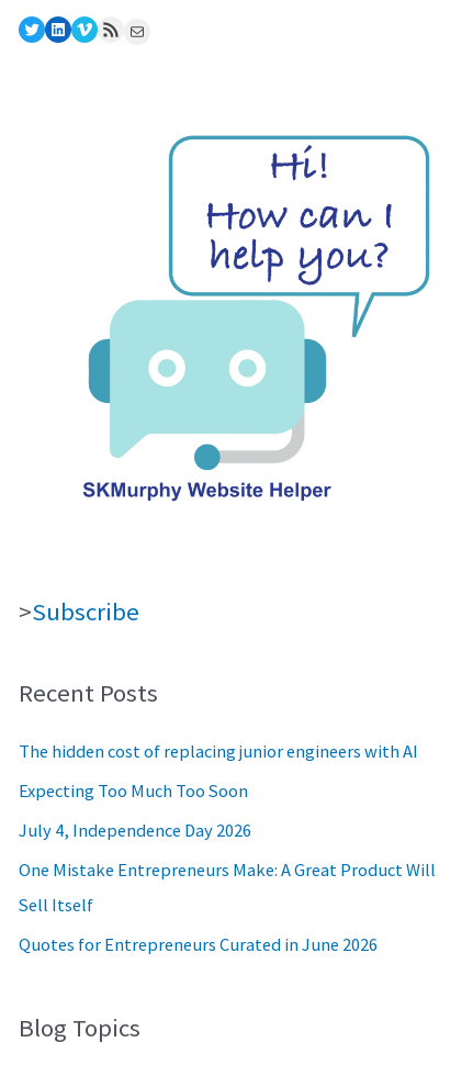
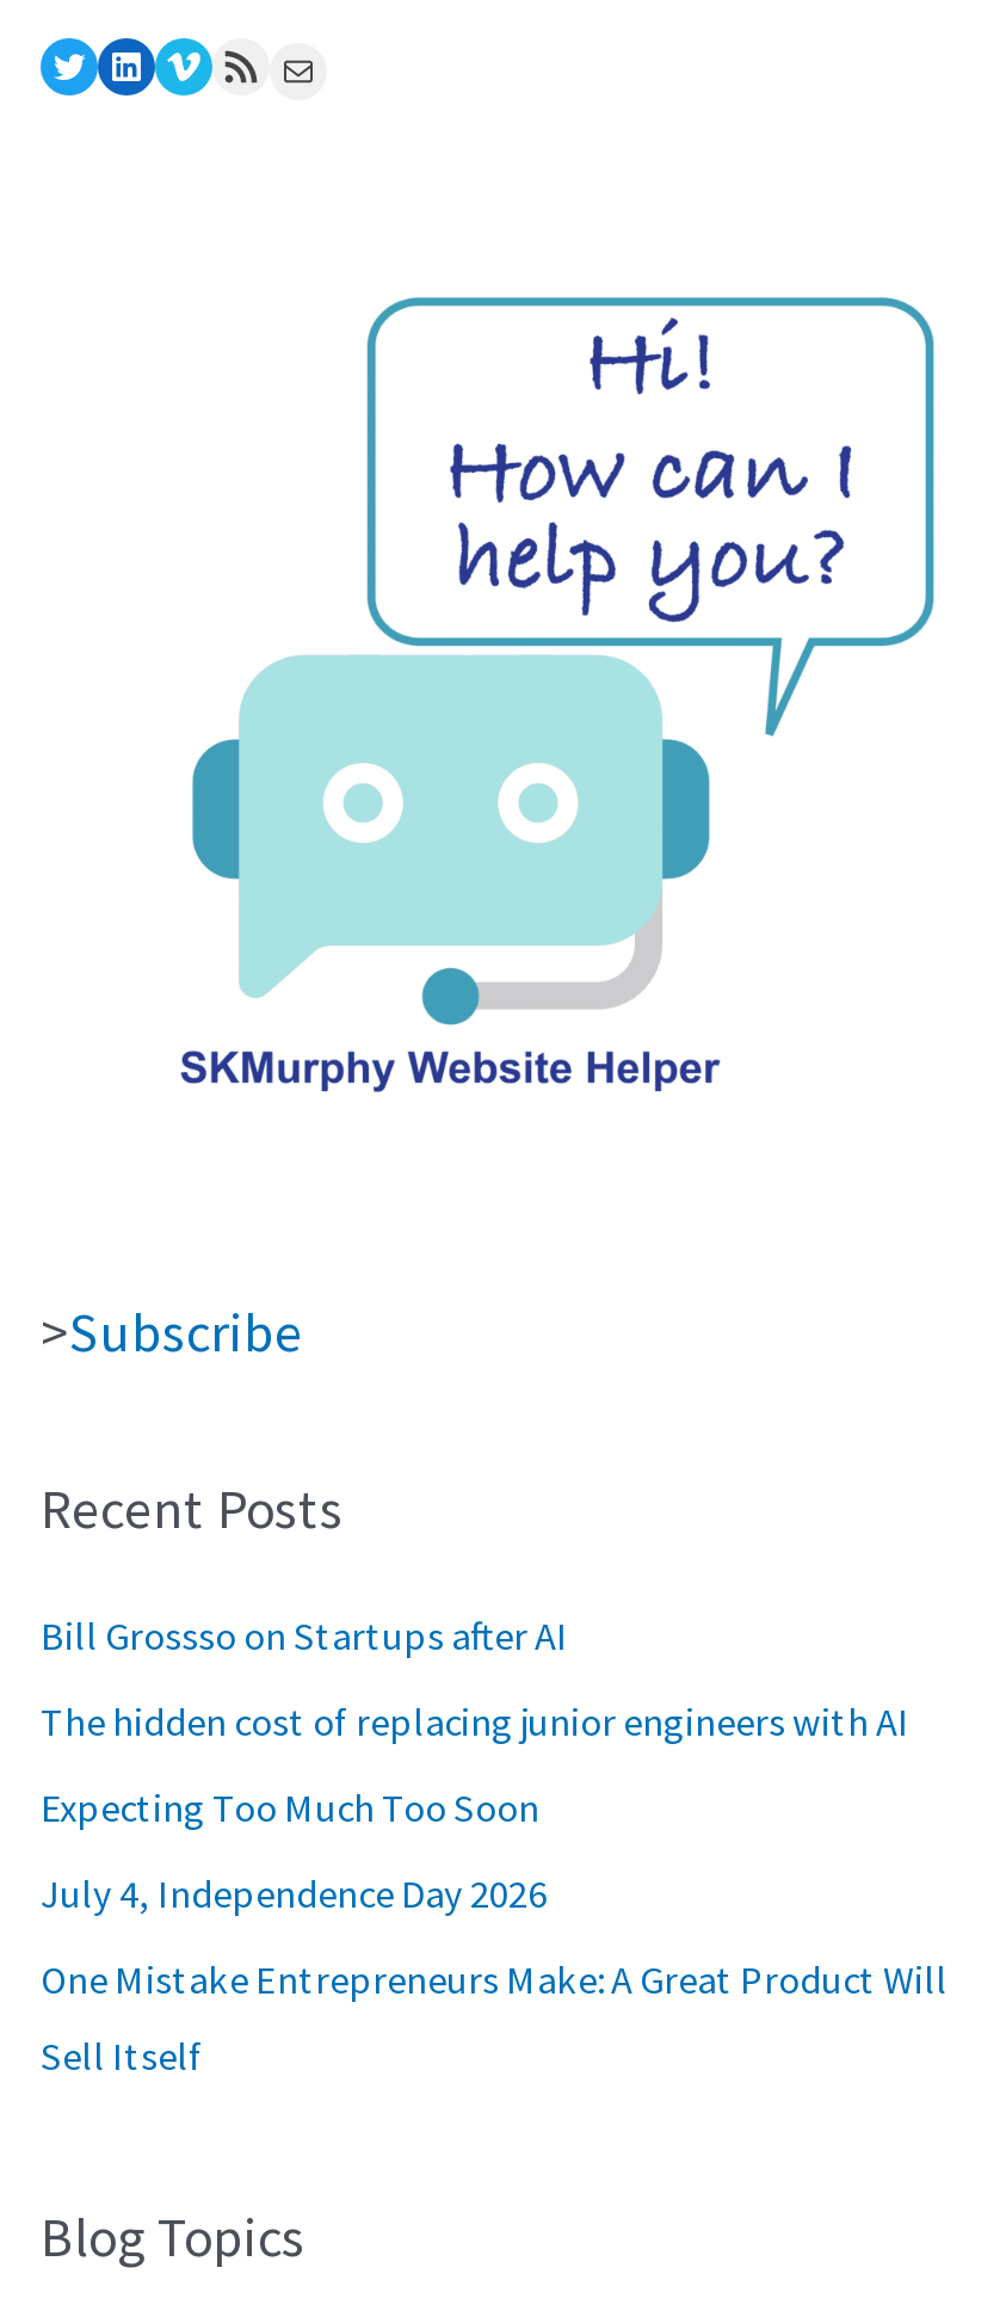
+ Bill Grossso on Startups after AI

moved down: The hidden cost of replacing junior engineers with AI | Expecting Too Much Too Soon | July 4, Independence Day 2026 | One Mistake Entrepreneurs Make: A Great Product Will | Sell Itself

- Quotes for Entrepreneurs Curated in June 2026
